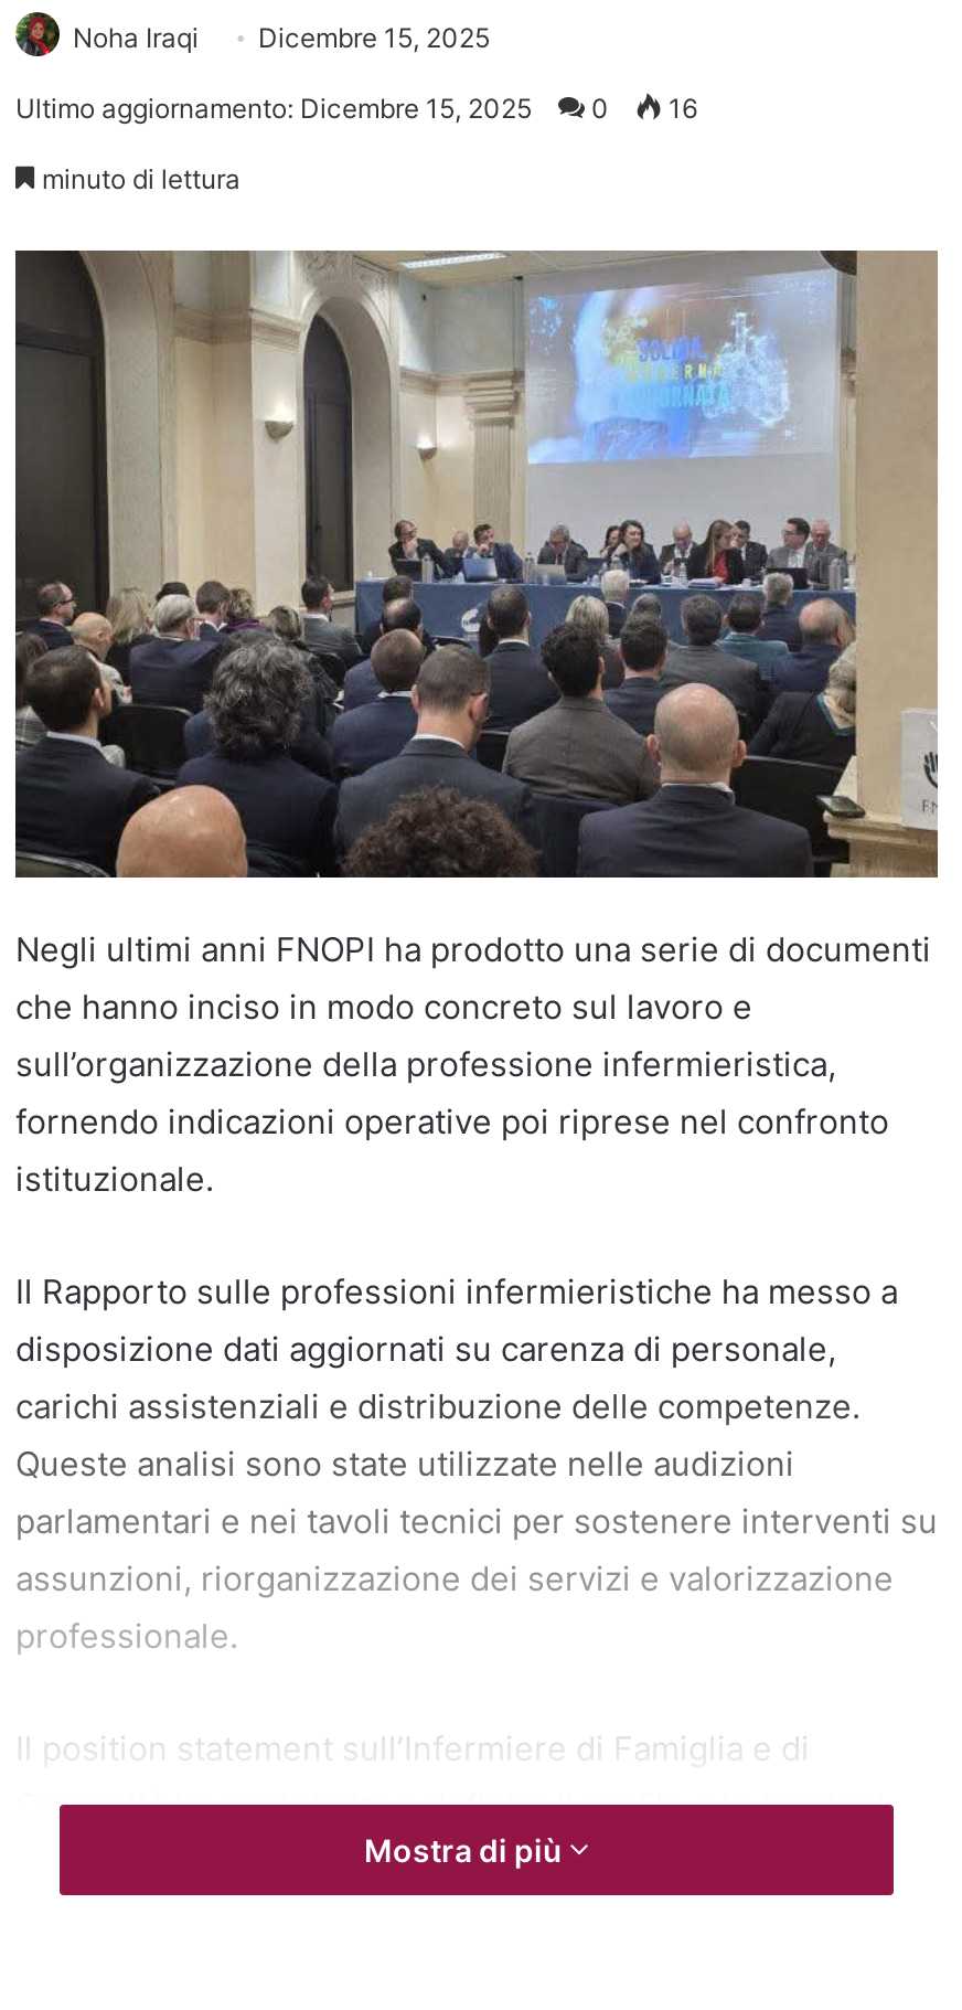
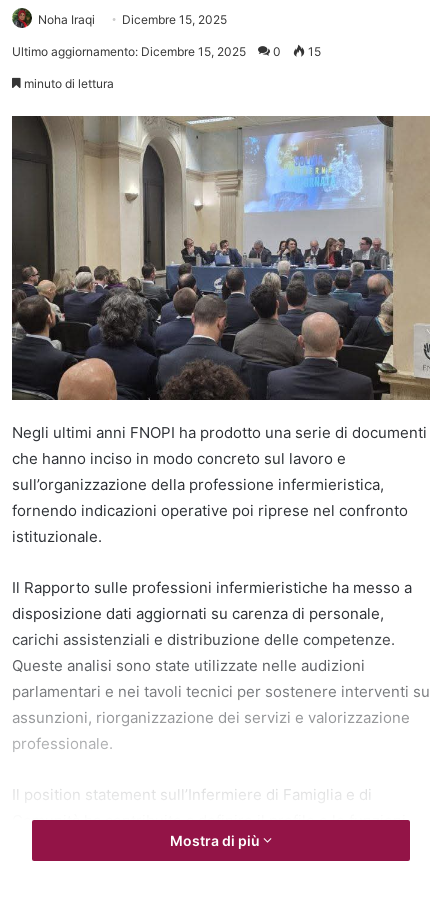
- Ultimo aggiornamento: Dicembre 15, 2025 0 16
+ Ultimo aggiornamento: Dicembre 15, 2025 0 15
